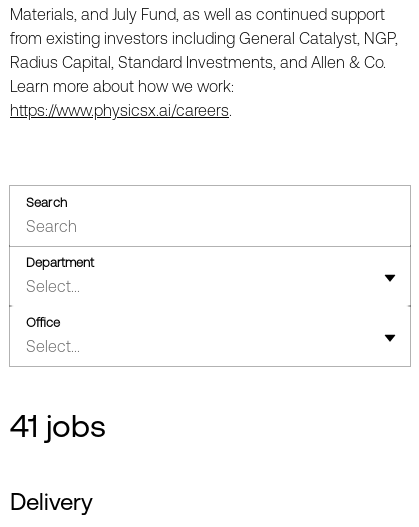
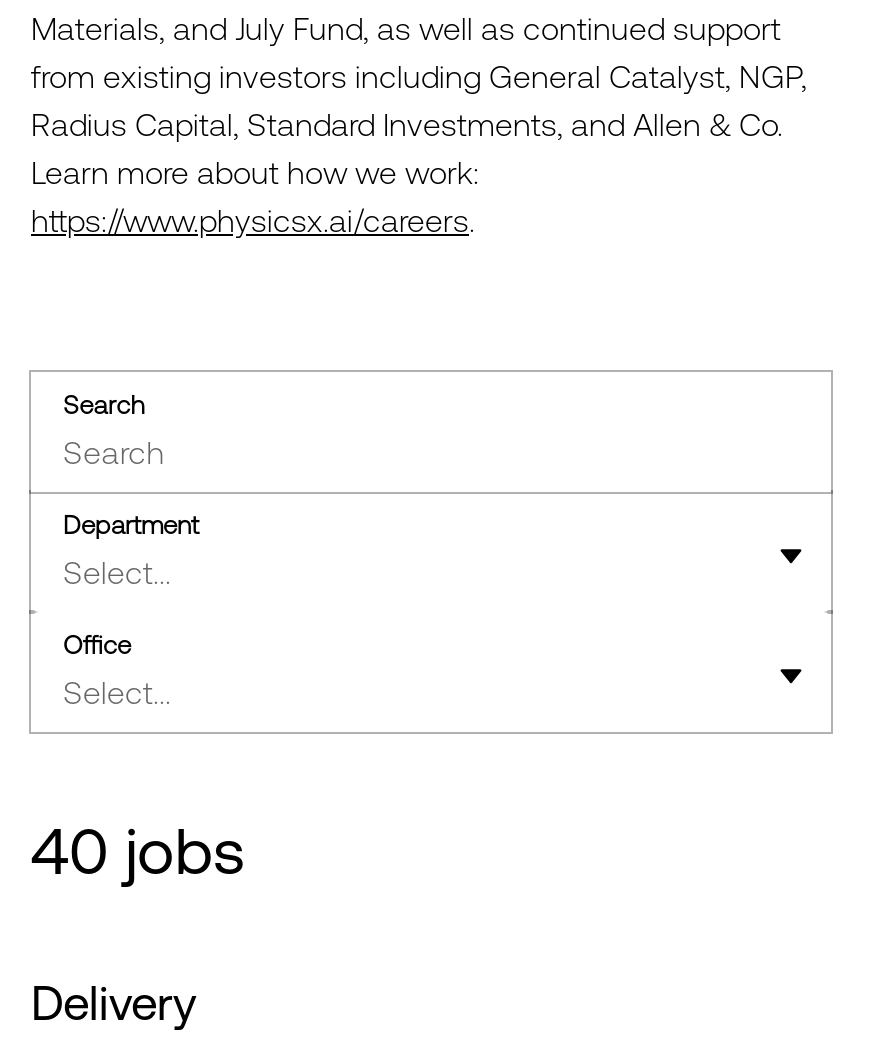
- 41 jobs
+ 40 jobs
